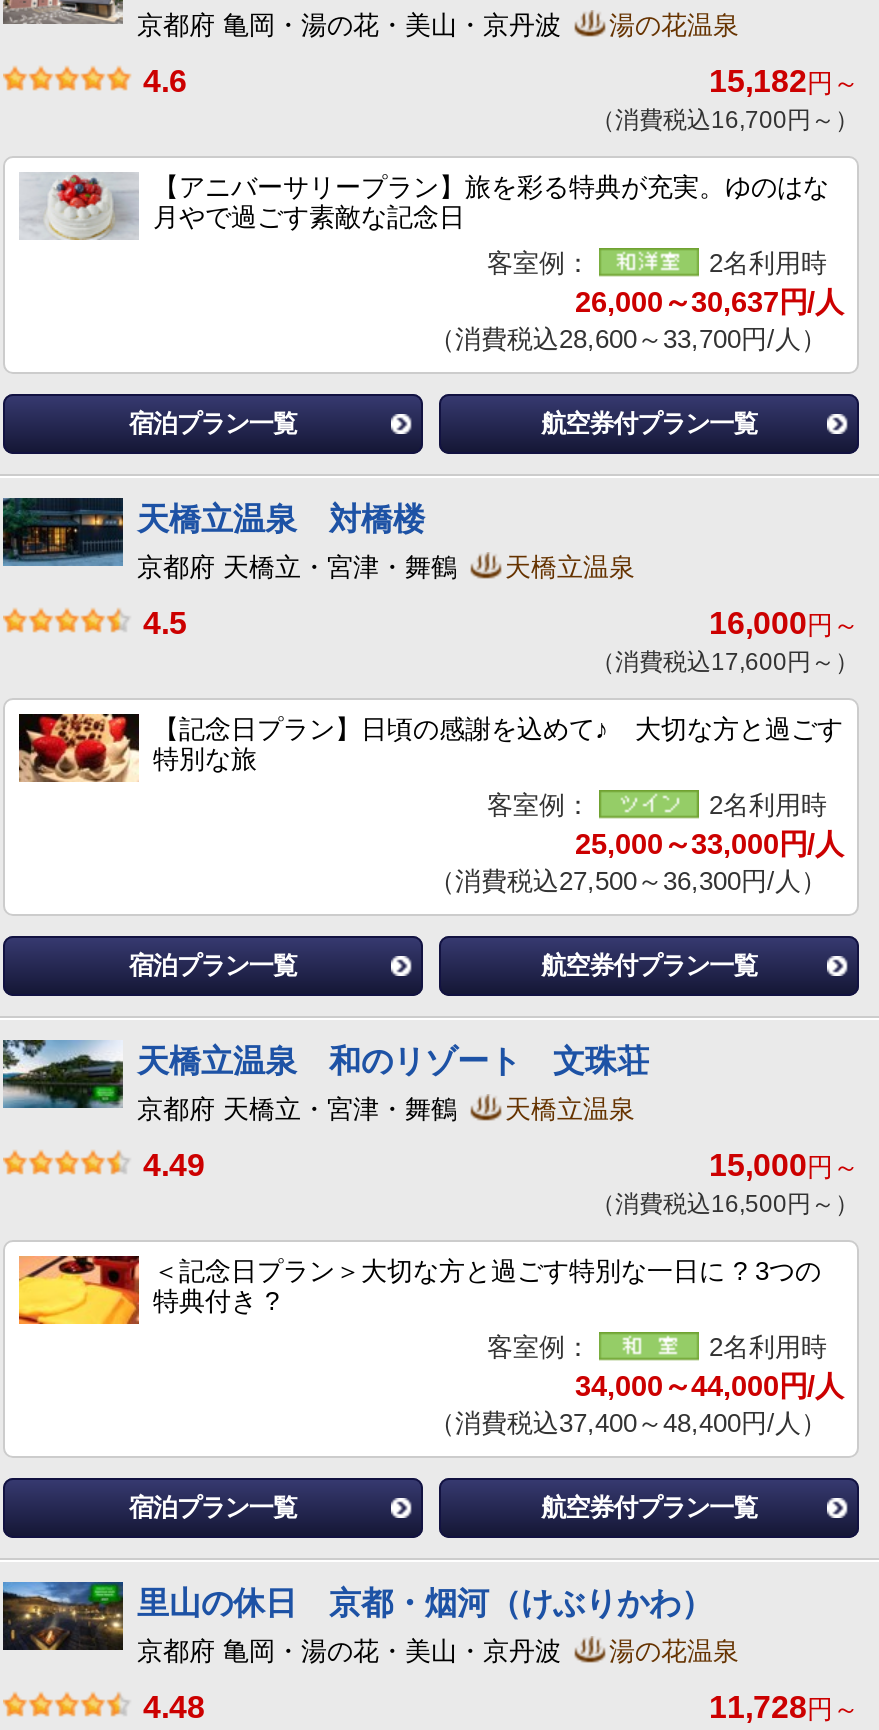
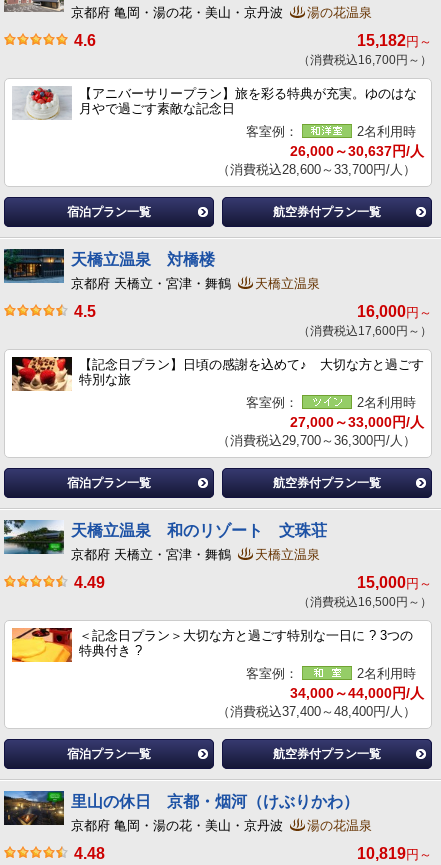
- 25,000～33,000円/人
+ 27,000～33,000円/人

- （消費税込27,500～36,300円/人）
+ （消費税込29,700～36,300円/人）

- 11,728円～
+ 10,819円～
